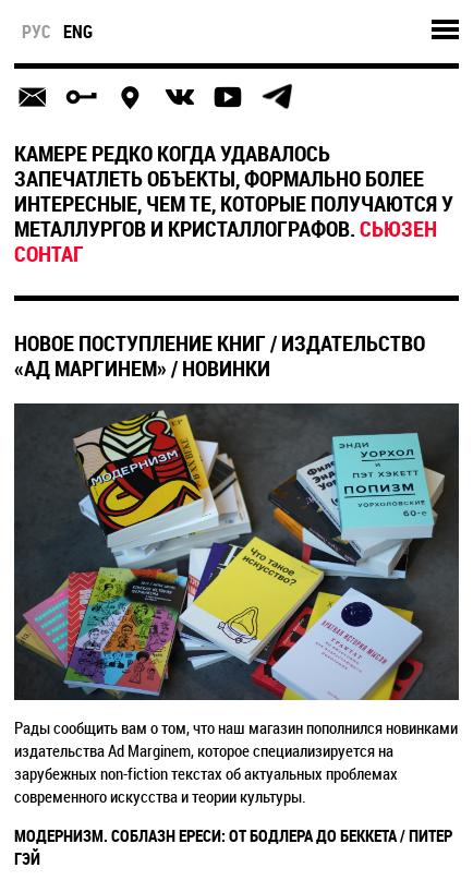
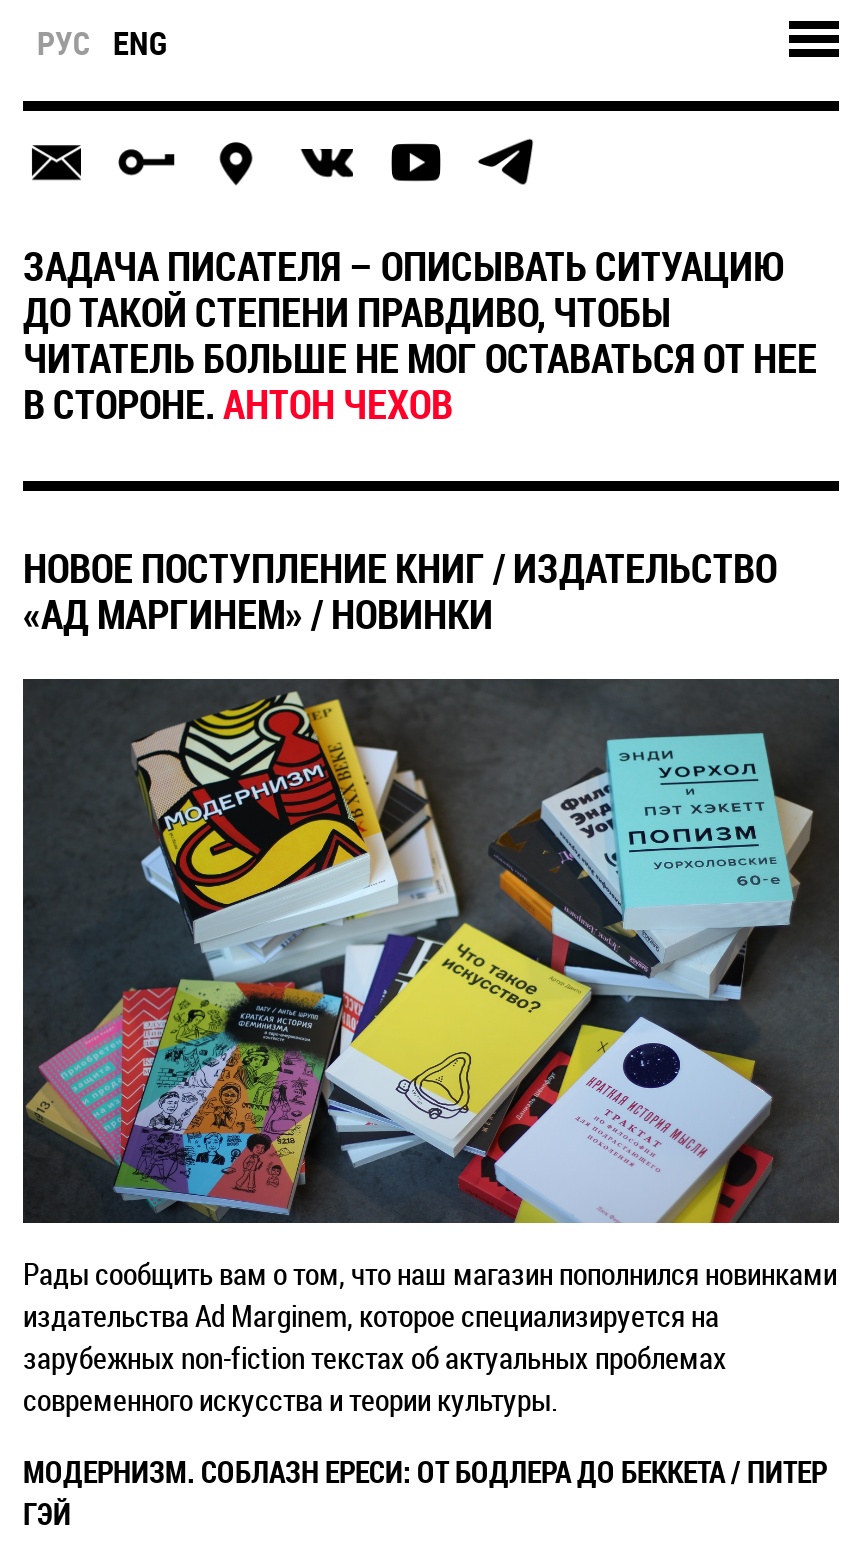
- КАМЕРЕ РЕДКО КОГДА УДАВАЛОСЬ
- ЗАПЕЧАТЛЕТЬ ОБЪЕКТЫ, ФОРМАЛЬНО БОЛЕЕ
- ИНТЕРЕСНЫЕ, ЧЕМ ТЕ, КОТОРЫЕ ПОЛУЧАЮТСЯ У
- МЕТАЛЛУРГОВ И КРИСТАЛЛОГРАФОВ. СЬЮЗЕН
- CОНТАГ
+ ЗАДАЧА ПИСАТЕЛЯ – ОПИСЫВАТЬ СИТУАЦИЮ
+ ДО ТАКОЙ СТЕПЕНИ ПРАВДИВО, ЧТОБЫ
+ ЧИТАТЕЛЬ БОЛЬШЕ НЕ МОГ ОСТАВАТЬСЯ ОТ НЕЕ
+ В СТОРОНЕ. АНТОН ЧЕХОВ
